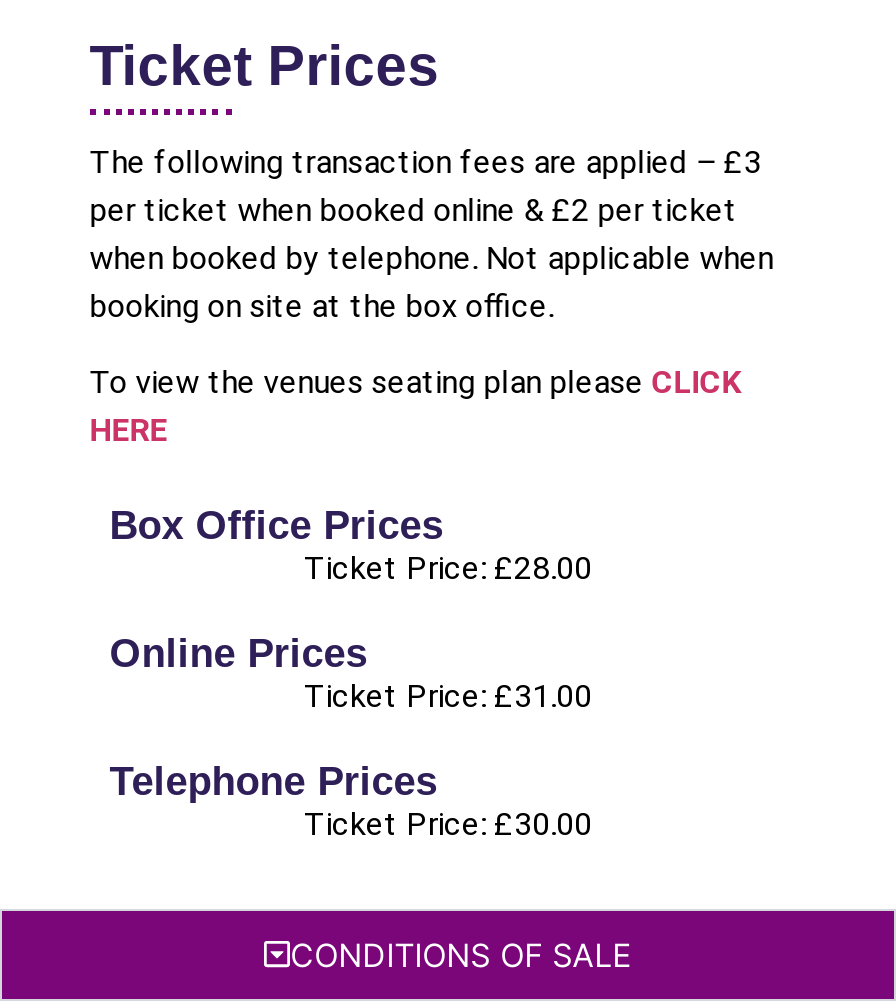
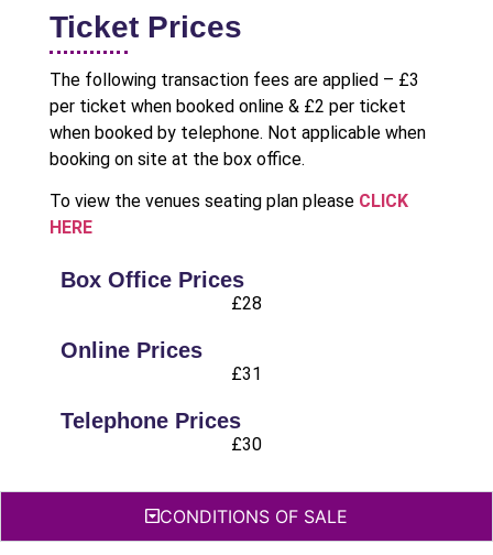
- Ticket Price: £28.00
+ £28

- Ticket Price: £31.00
+ £31

- Ticket Price: £30.00
+ £30
